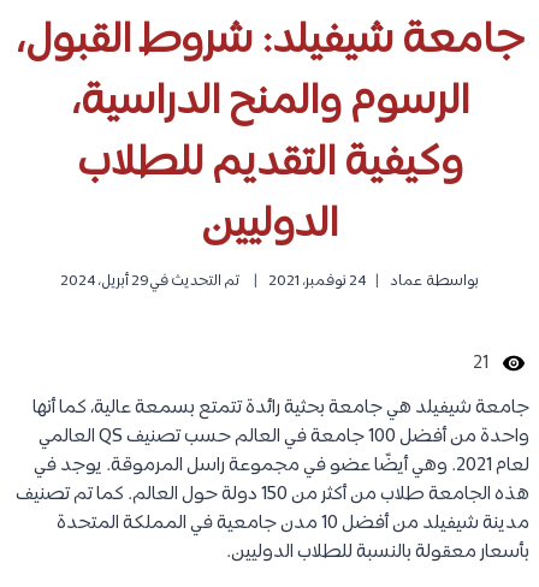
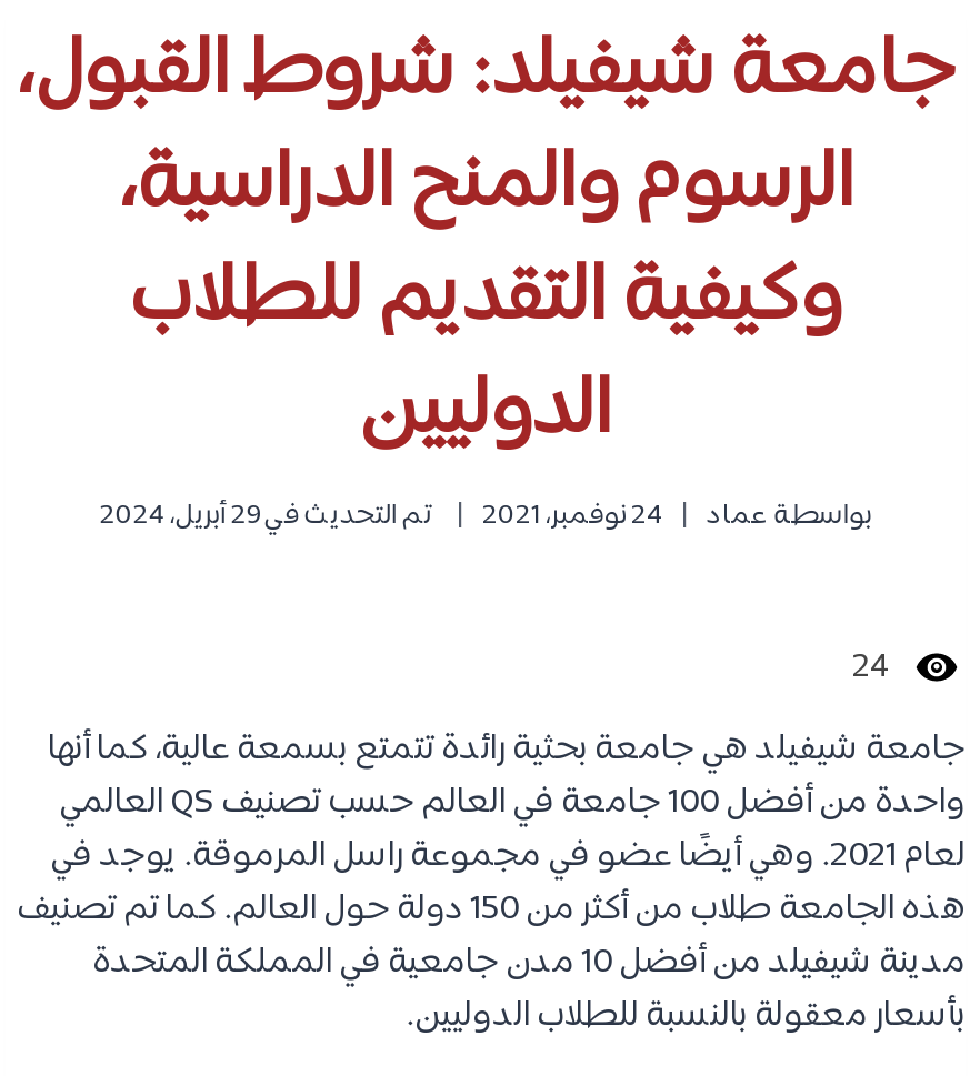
- 21
+ 24
